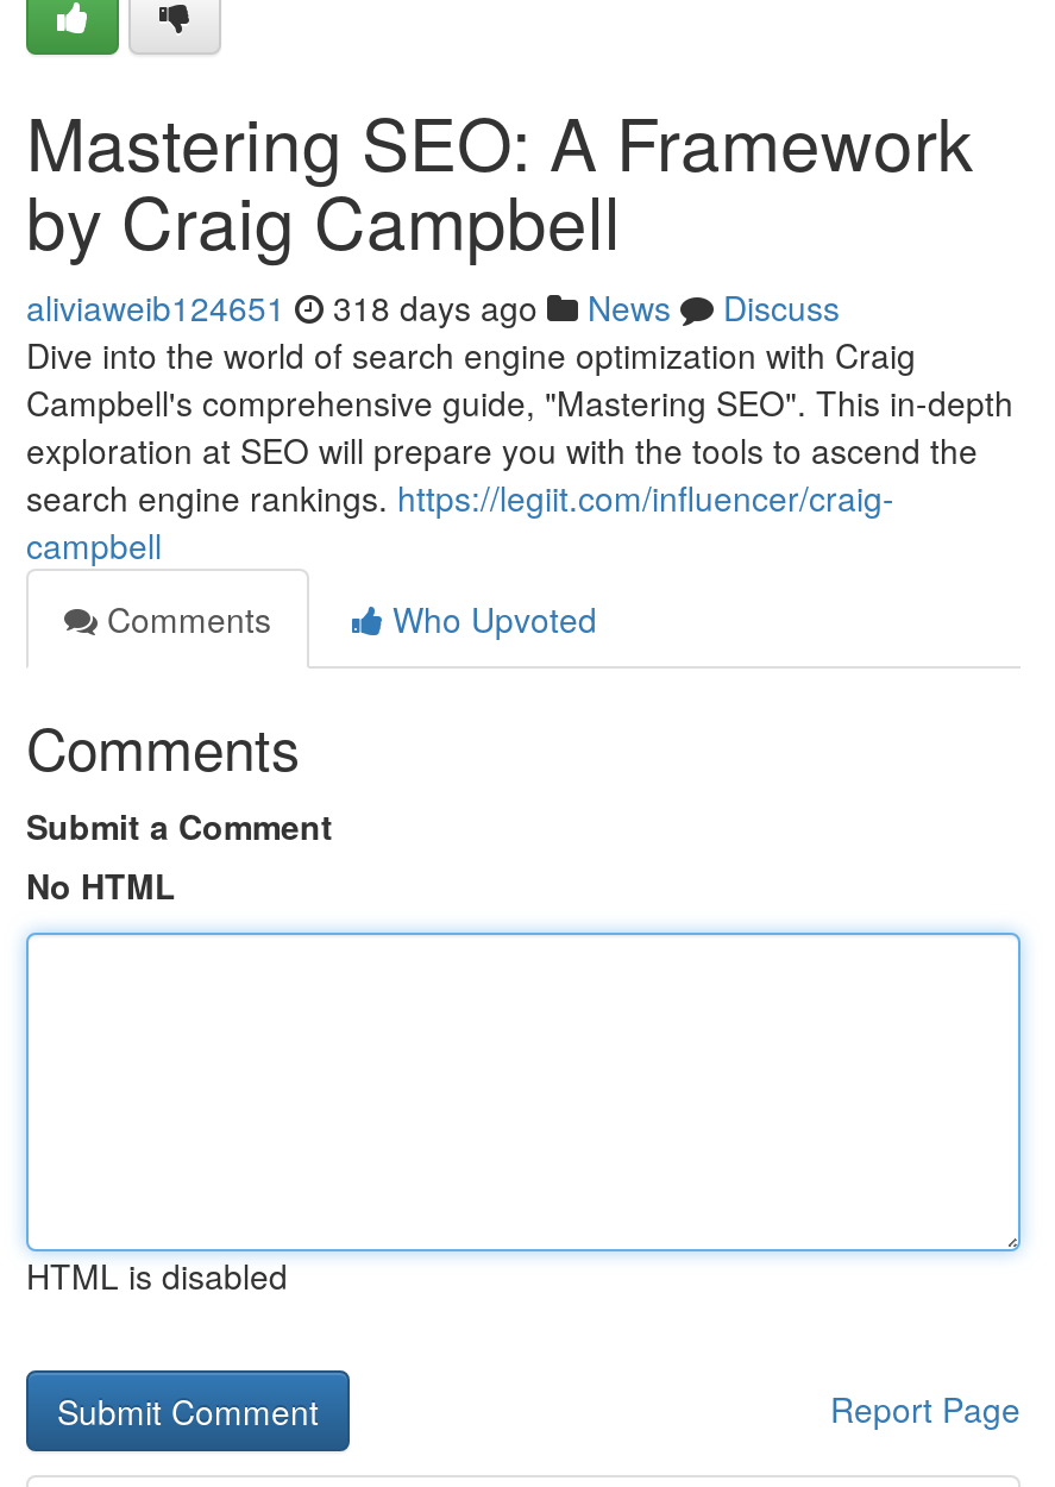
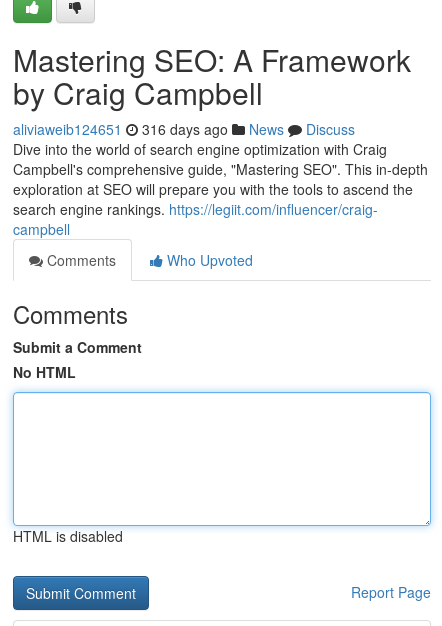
- aliviaweib124651 318 days ago News Discuss
+ aliviaweib124651 316 days ago News Discuss
